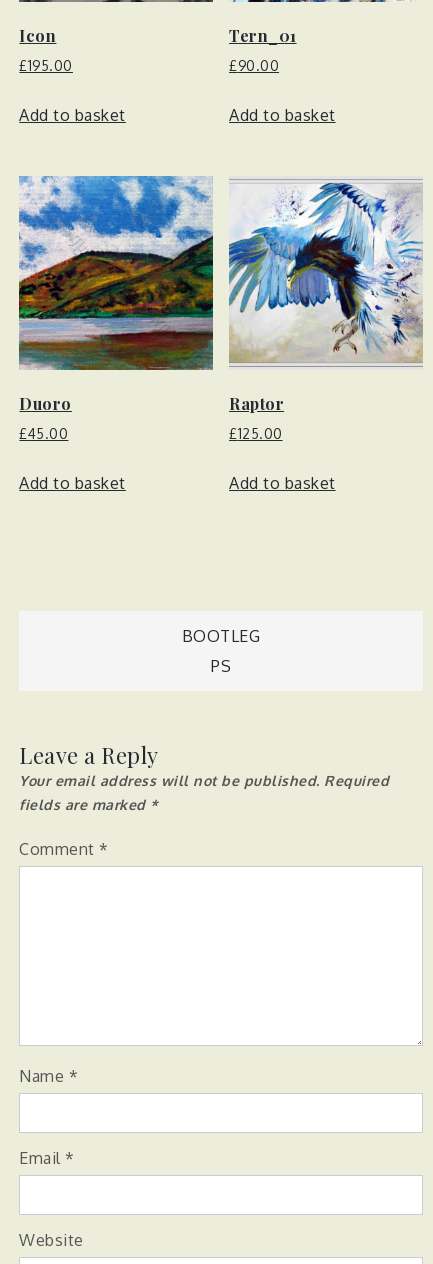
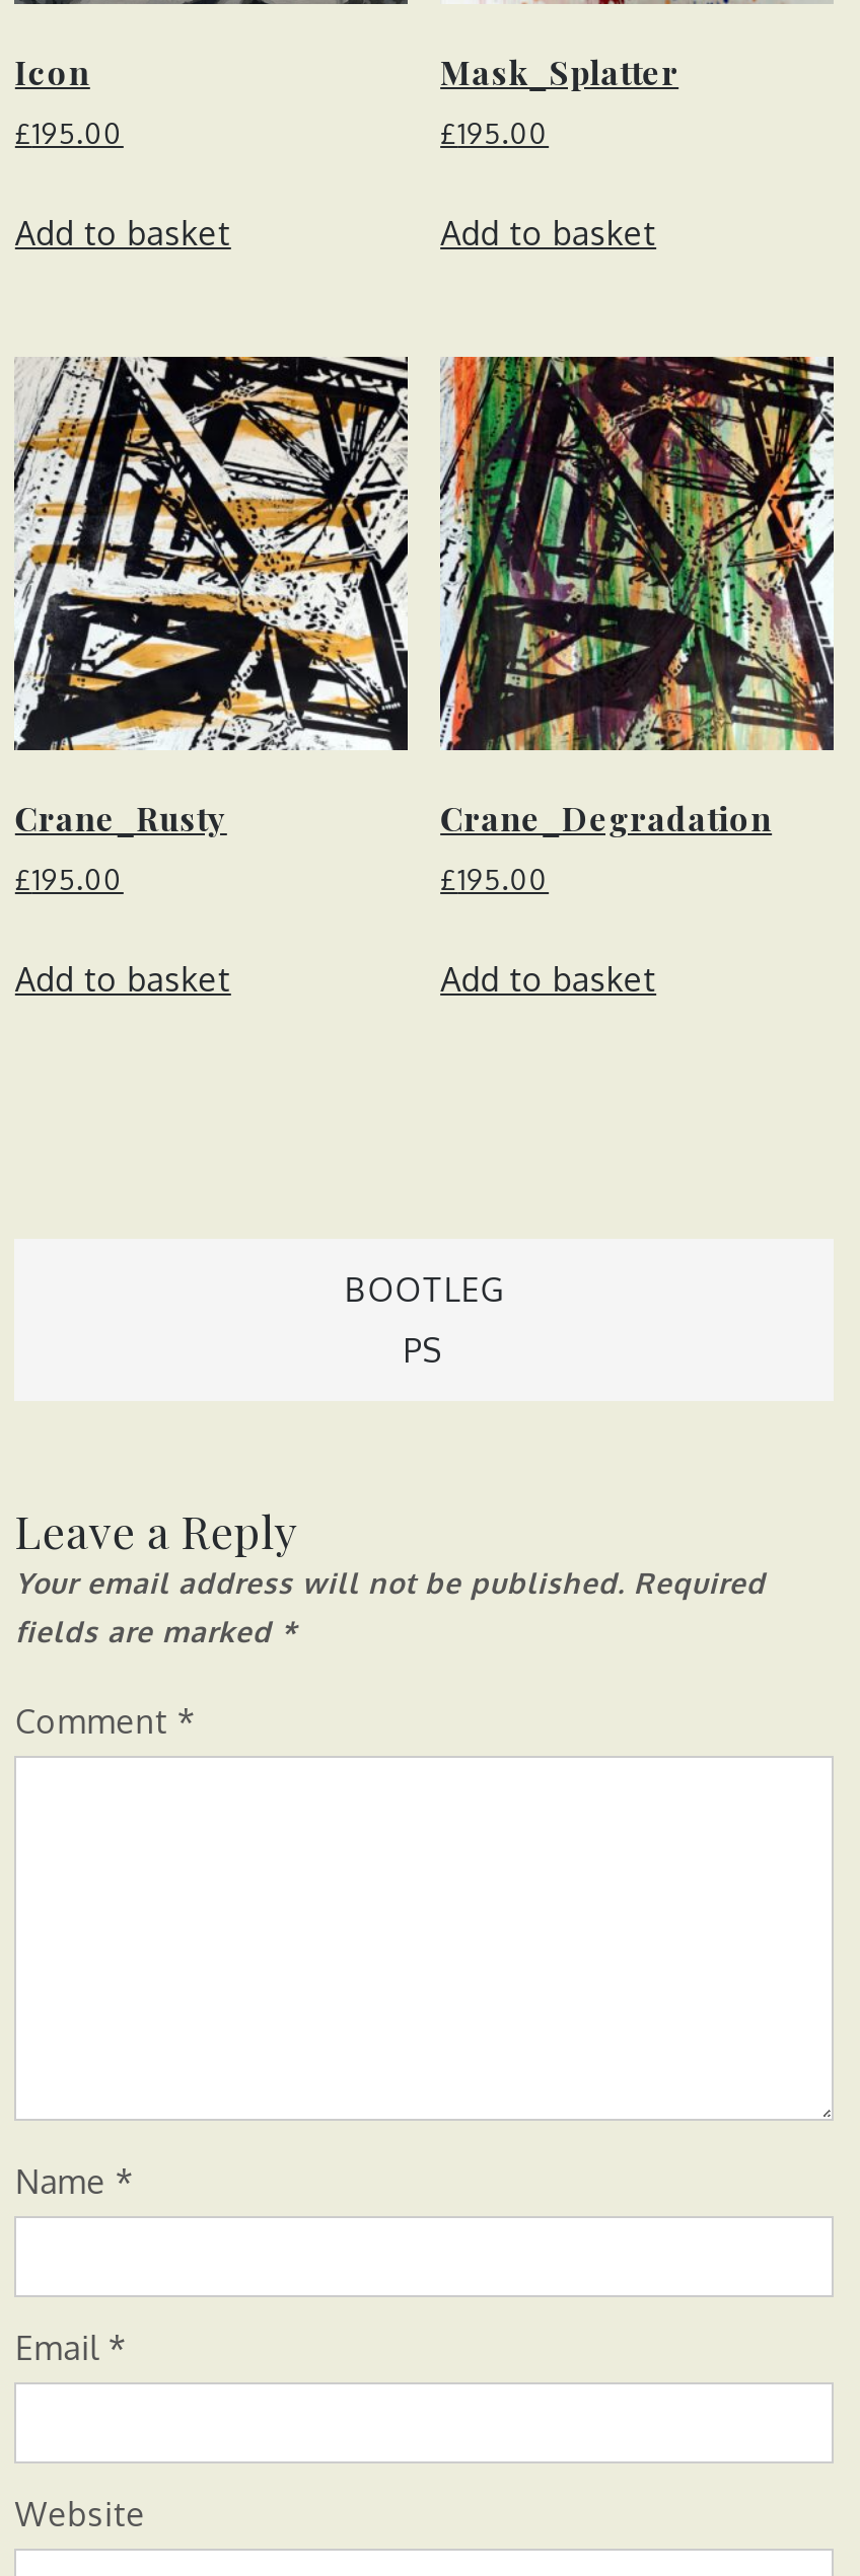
- Tern_01
+ Mask_Splatter

- £90.00
+ £195.00

- [image]
- Duoro
+ [image]
+ Crane_Rusty

- [image]
- Raptor
+ [image]
+ Crane_Degradation

- £45.00
+ £195.00

- £125.00
+ £195.00
